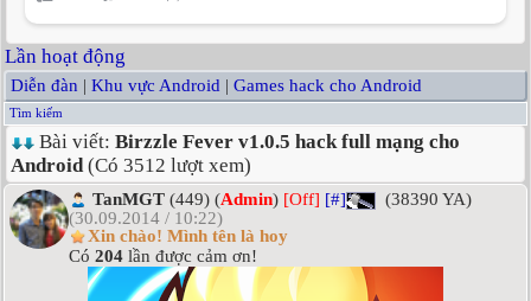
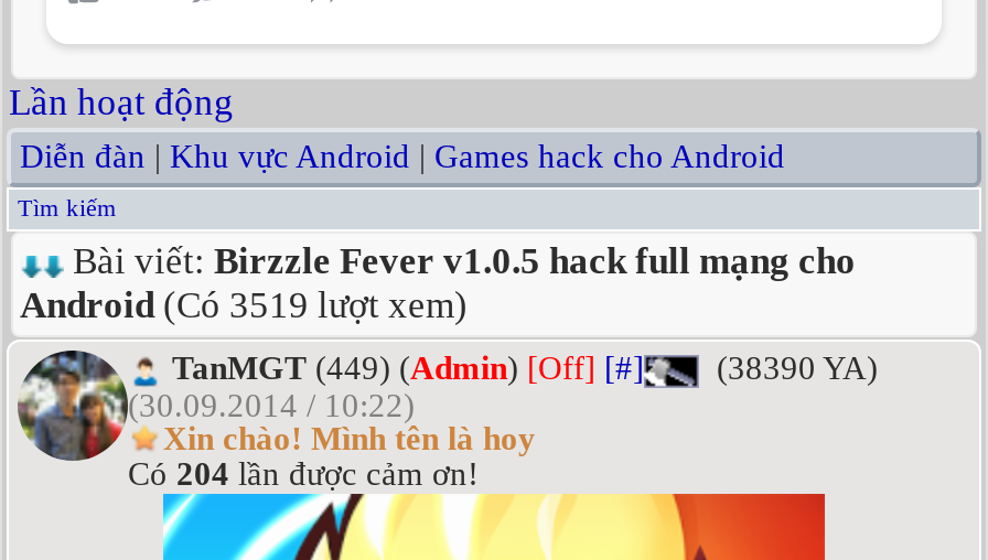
- Android (Có 3512 lượt xem)
+ Android (Có 3519 lượt xem)
